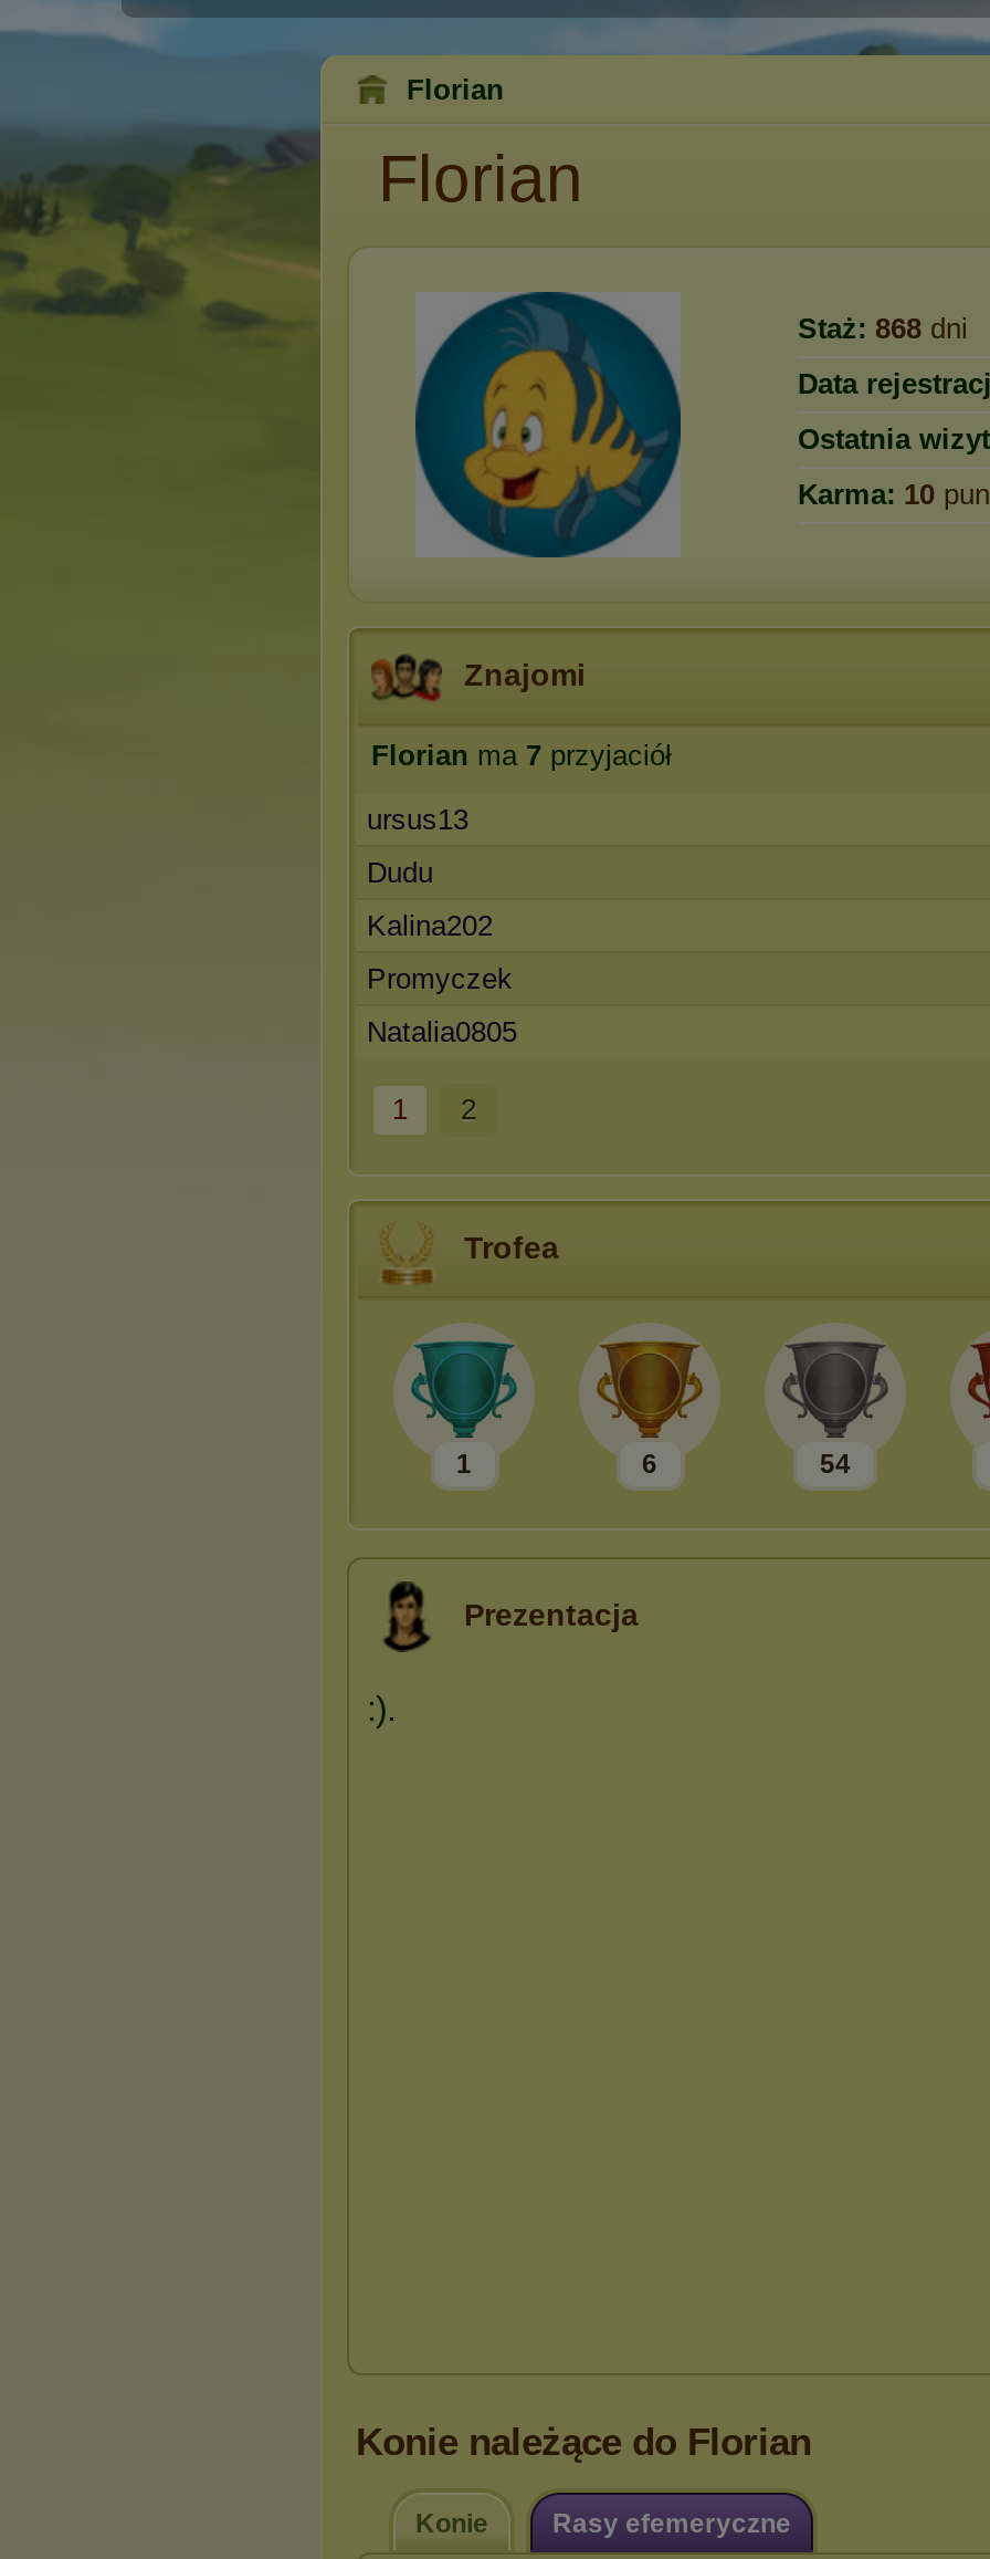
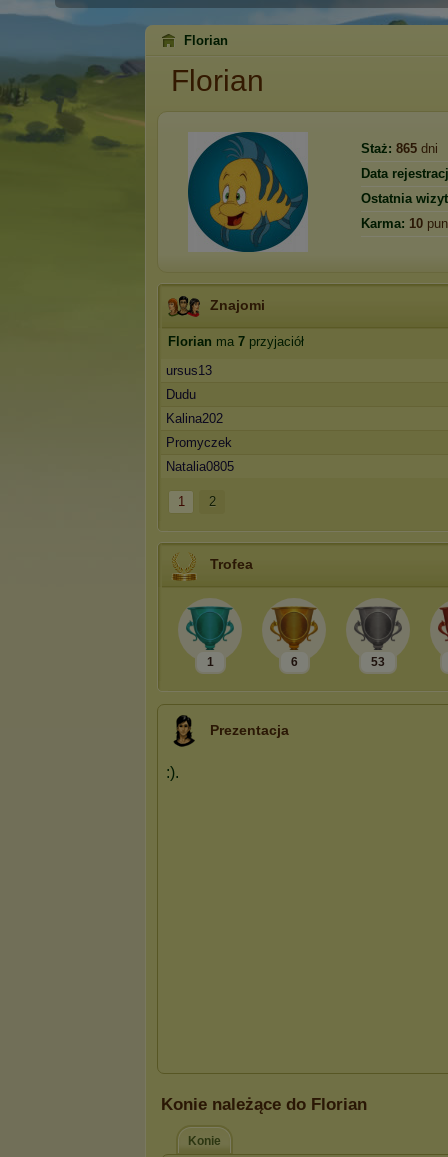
- Staż: 868 dni
+ Staż: 865 dni

- 54
+ 53

- Rasy efemeryczne
